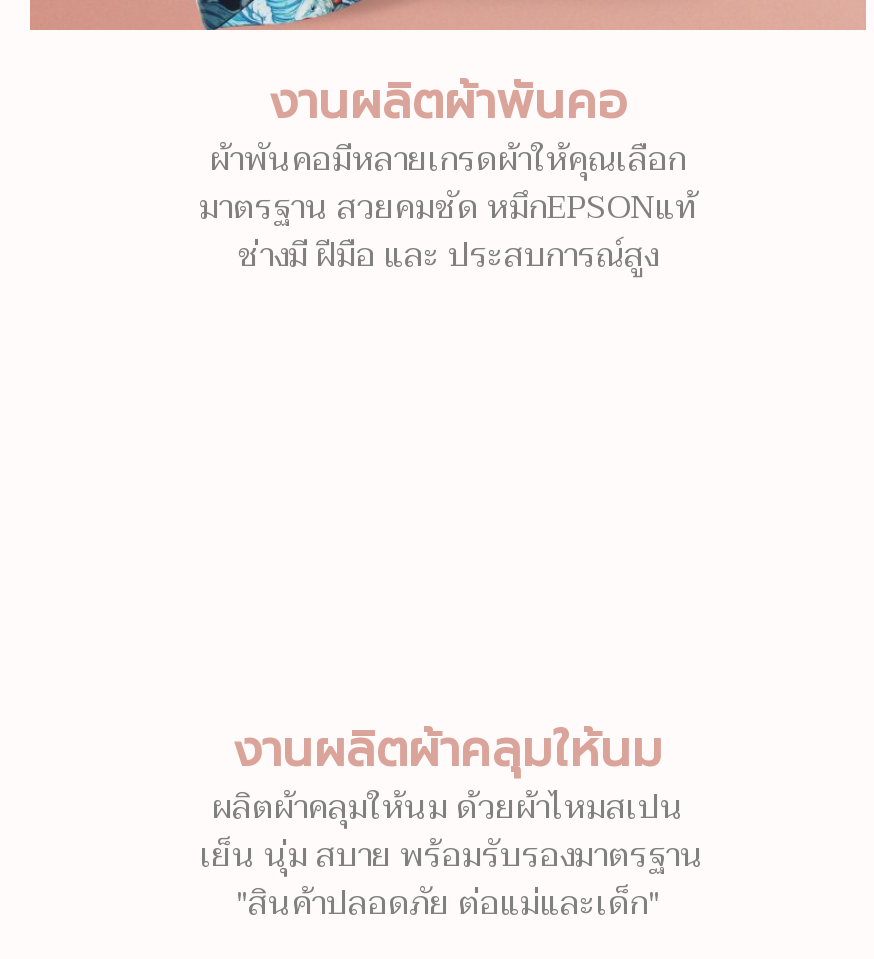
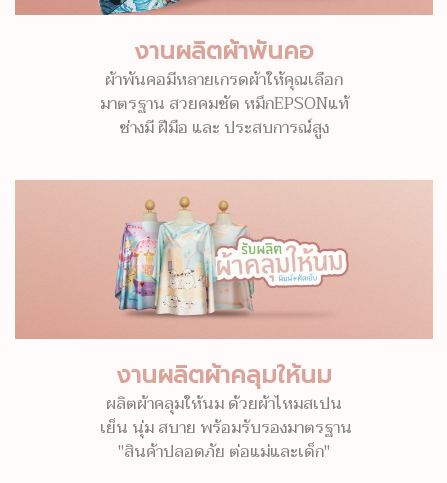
+ [image]
